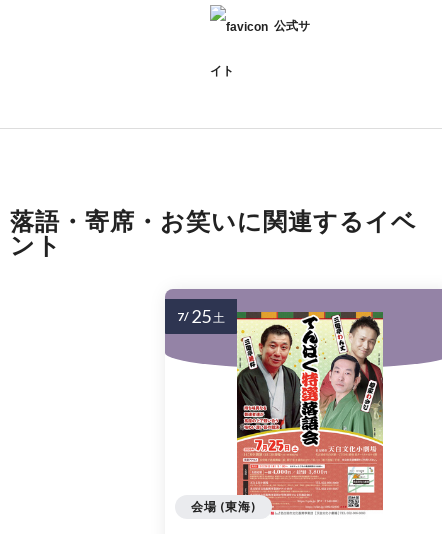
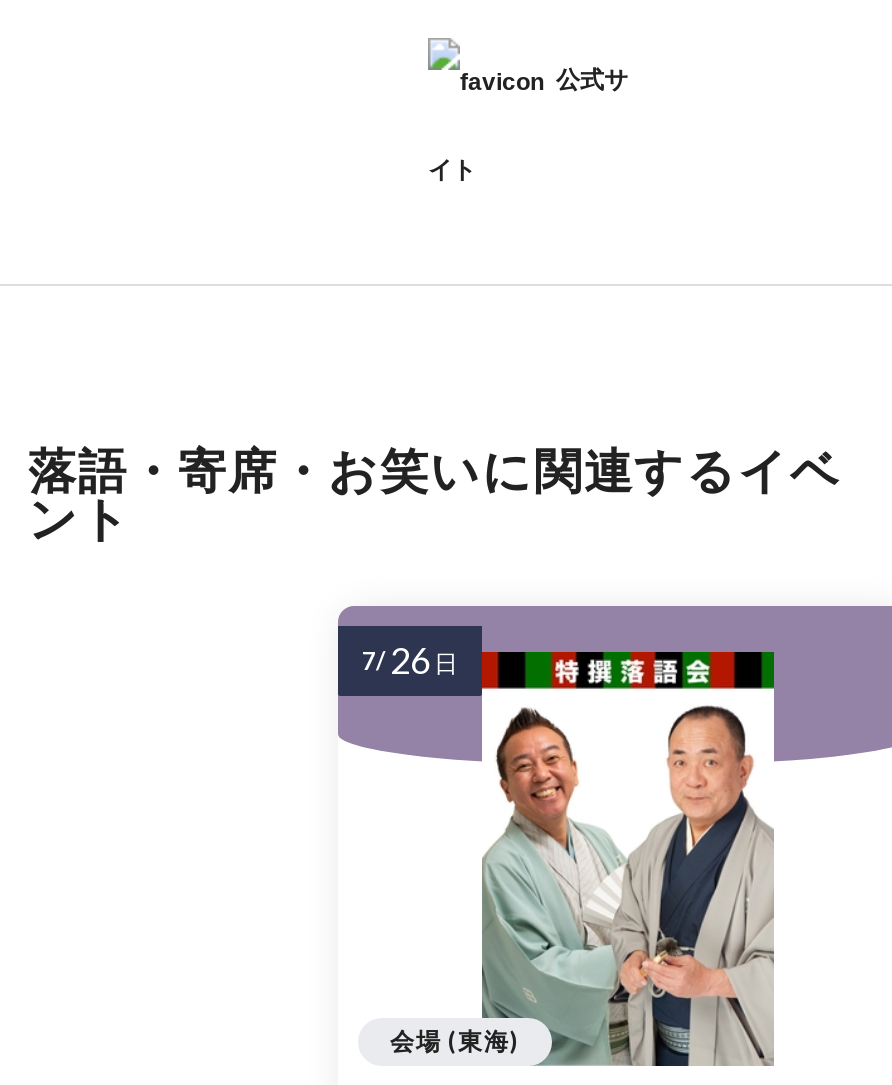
- [image]
- 7/ 25 土
+ [image]
+ 7/ 26 日
